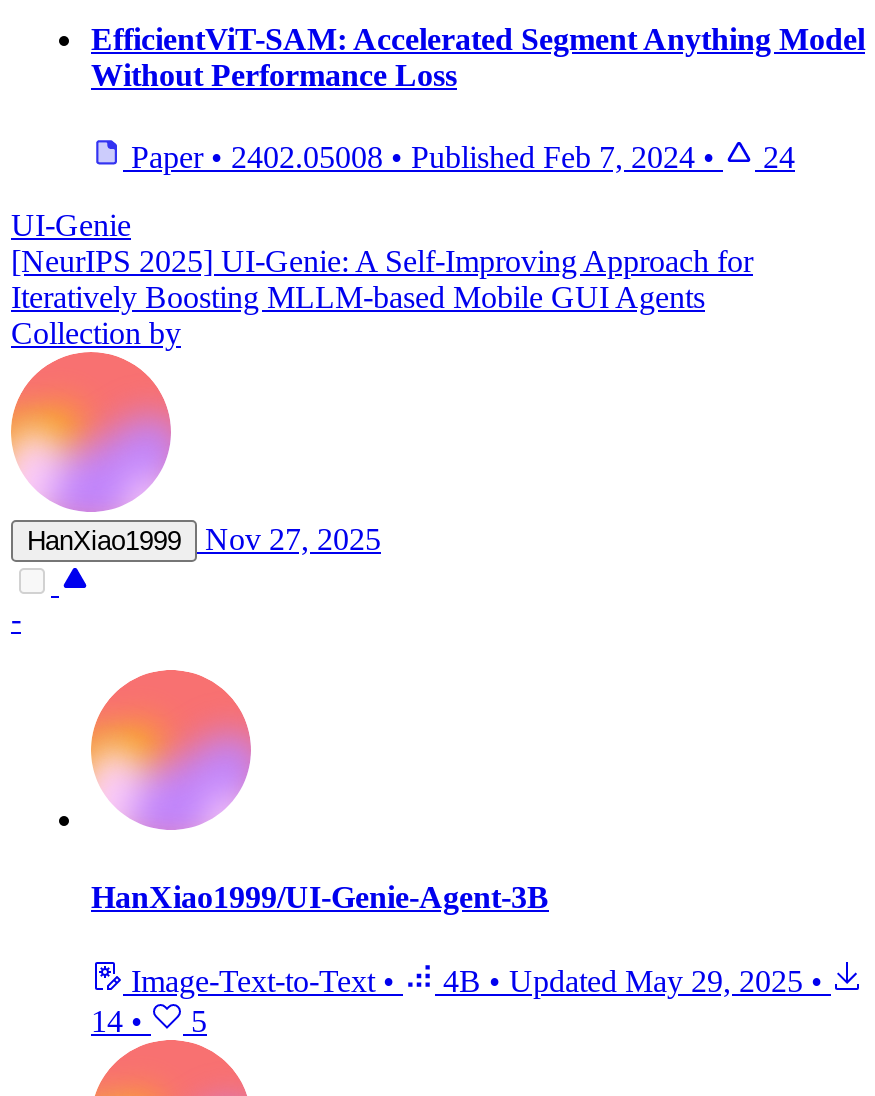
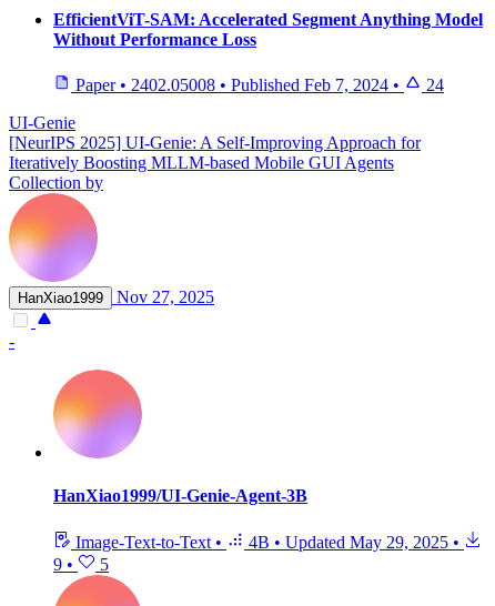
- 14 • 5
+ 9 • 5
